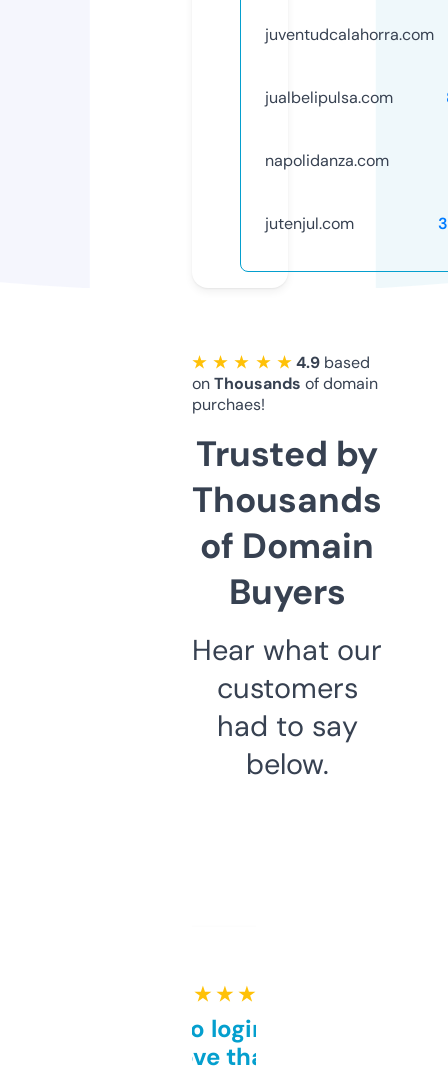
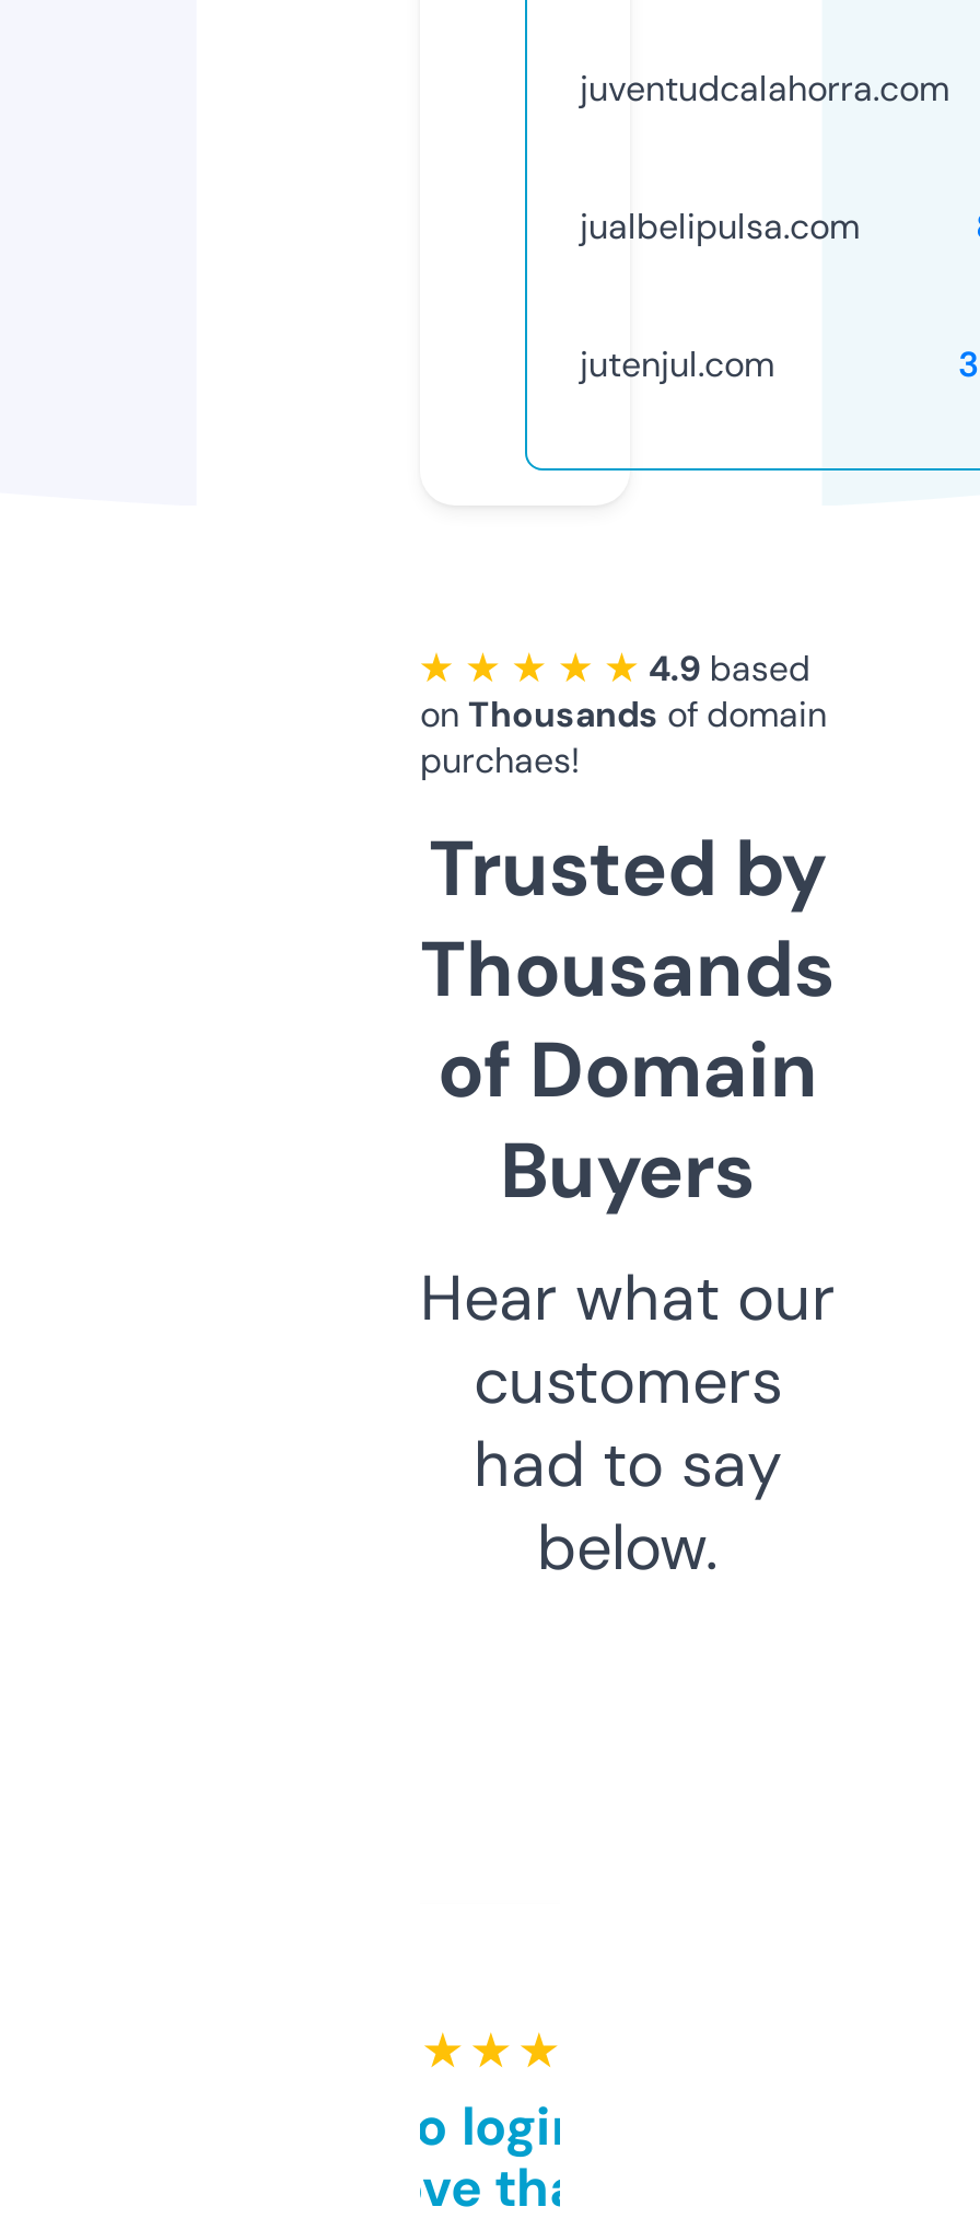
- napolidanza.com
